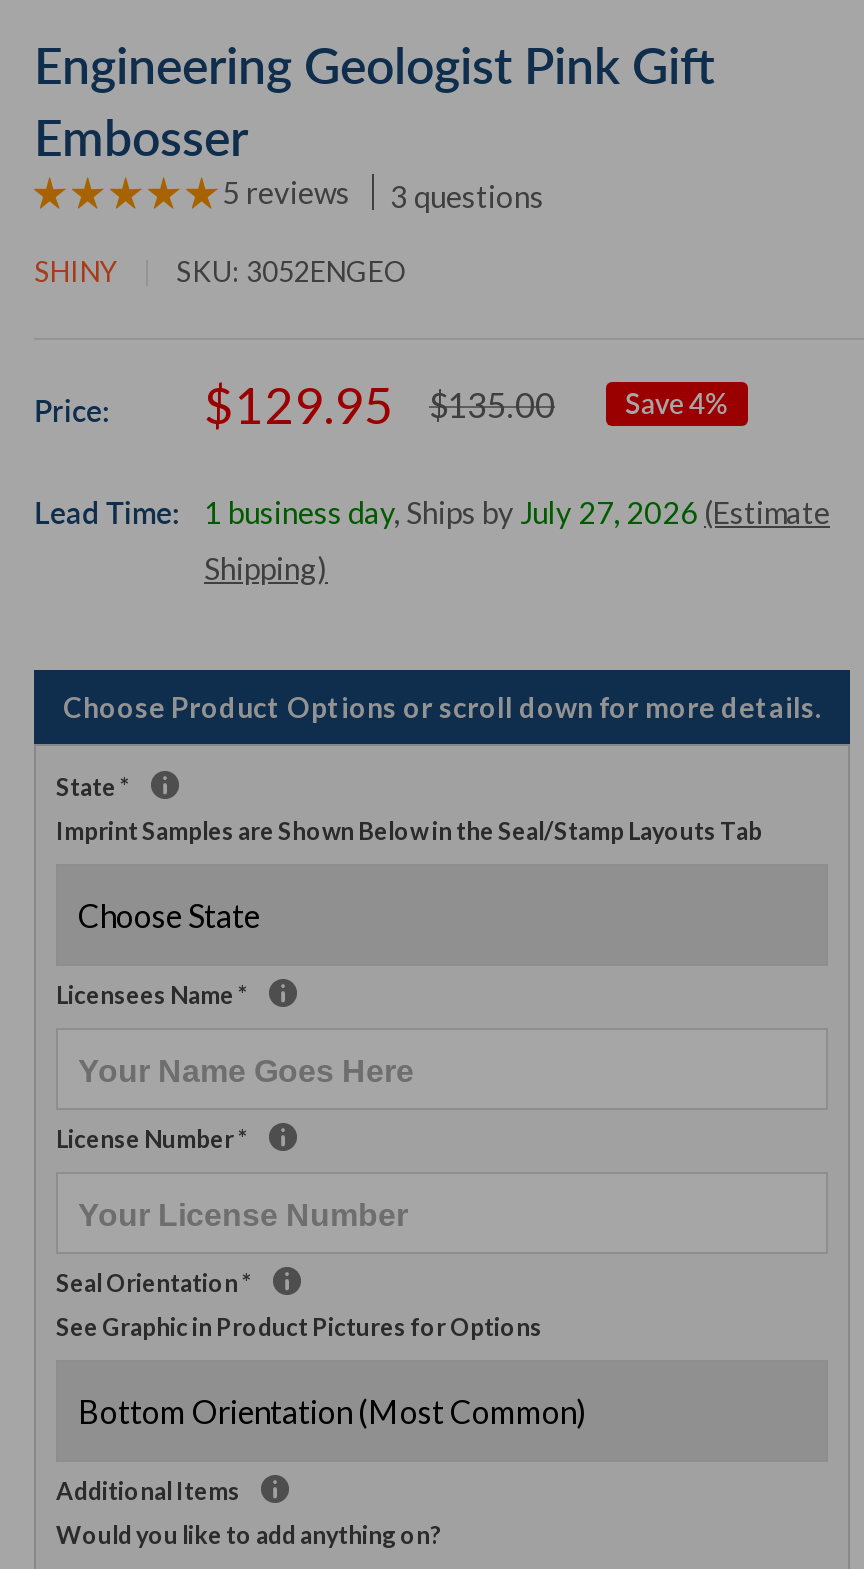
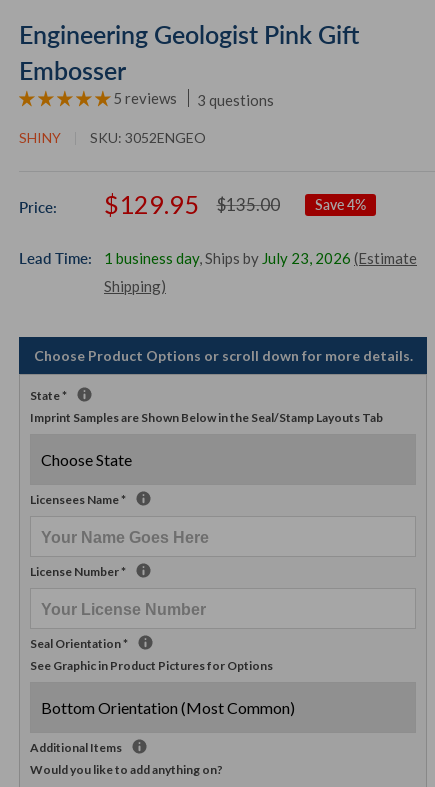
- 1 business day, Ships by July 27, 2026 (Estimate
+ 1 business day, Ships by July 23, 2026 (Estimate
